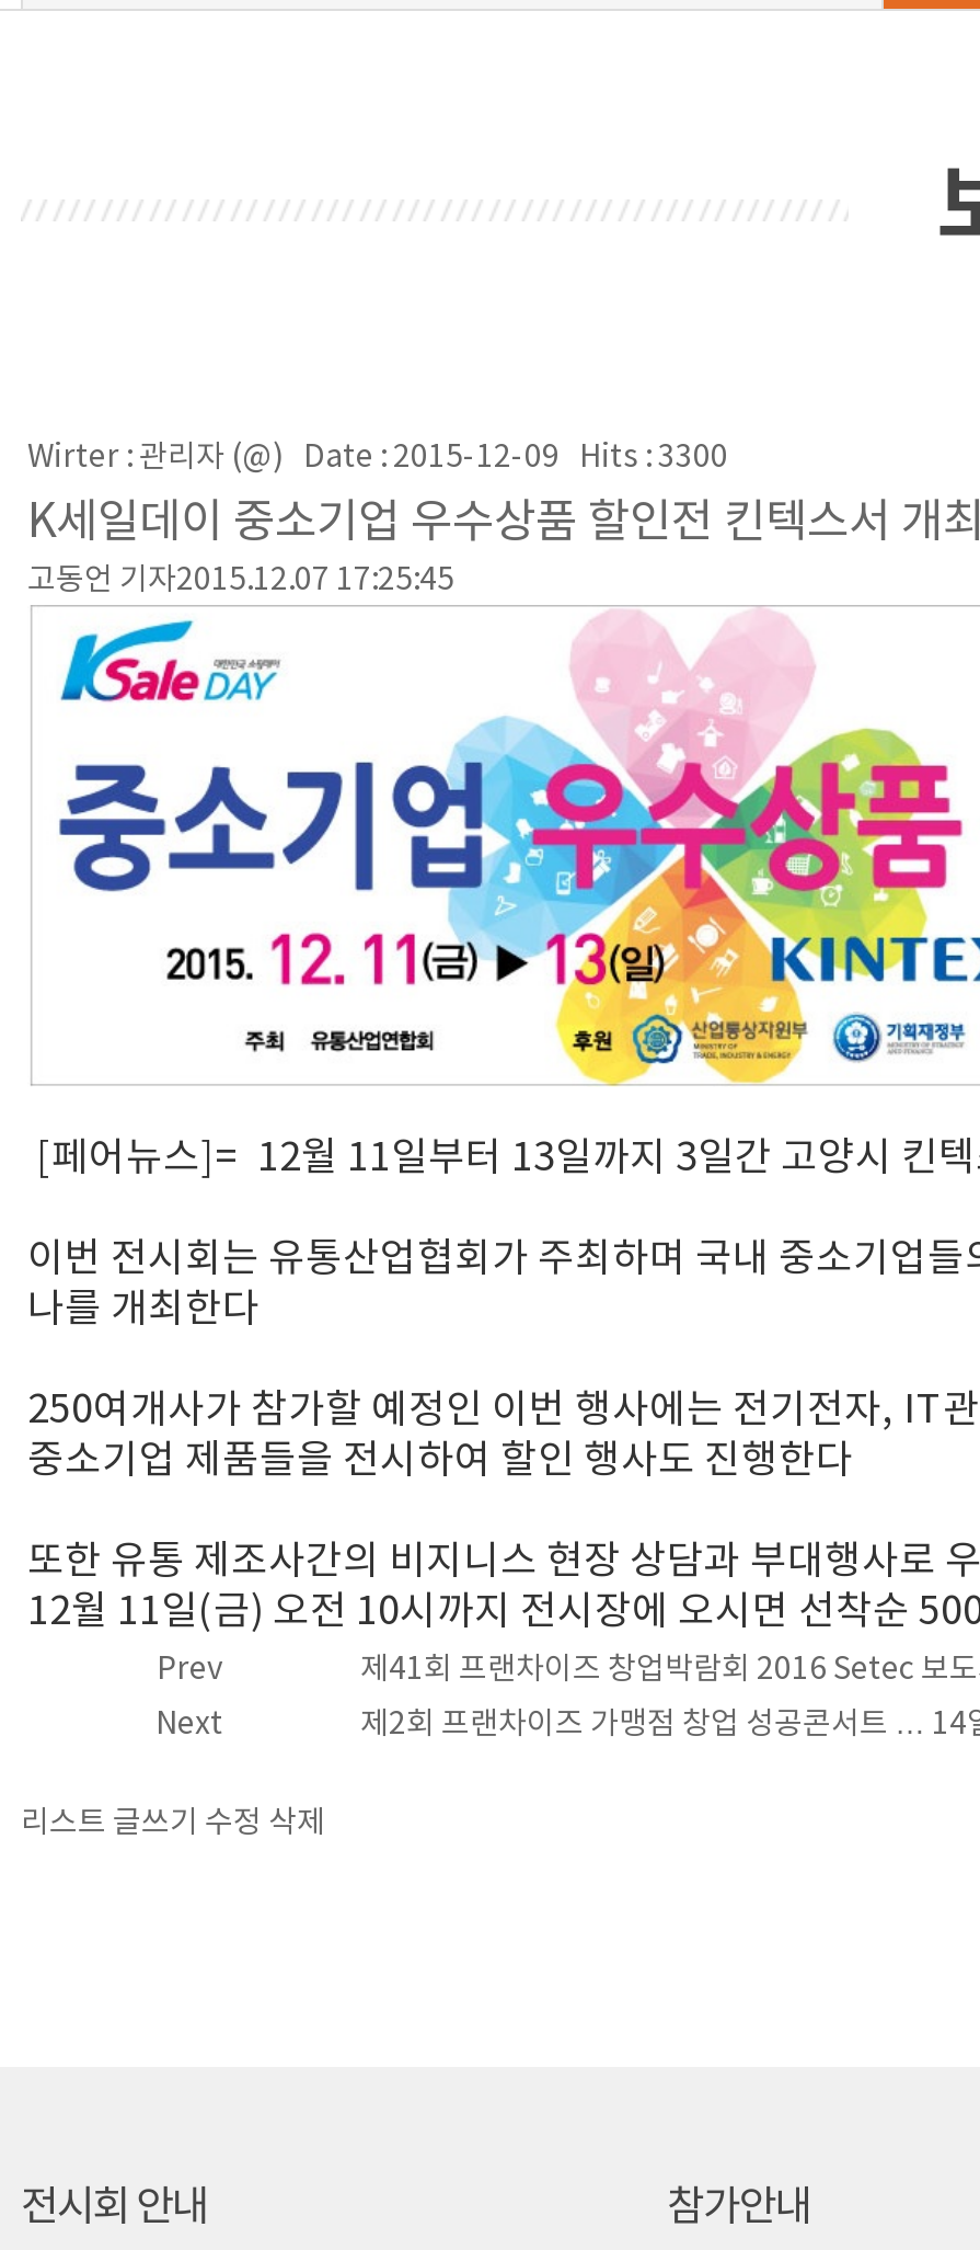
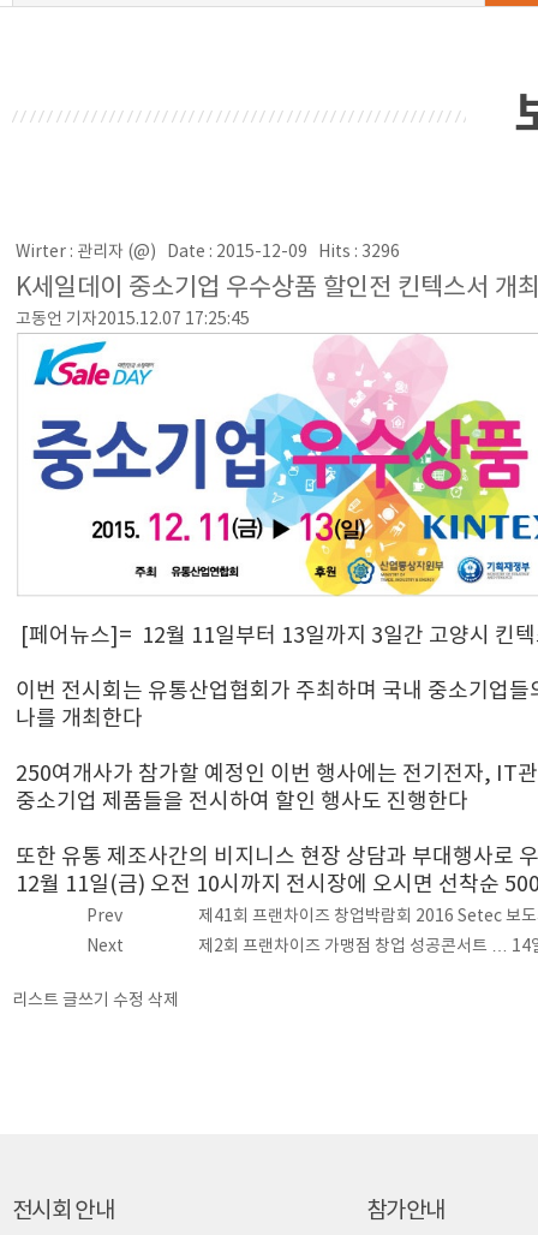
- Wirter : 관리자 (@) Date : 2015-12-09 Hits : 3300
+ Wirter : 관리자 (@) Date : 2015-12-09 Hits : 3296
